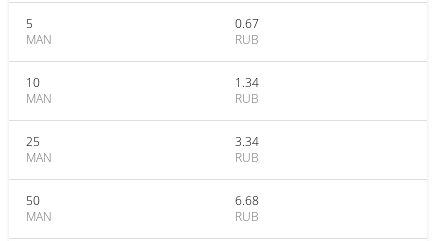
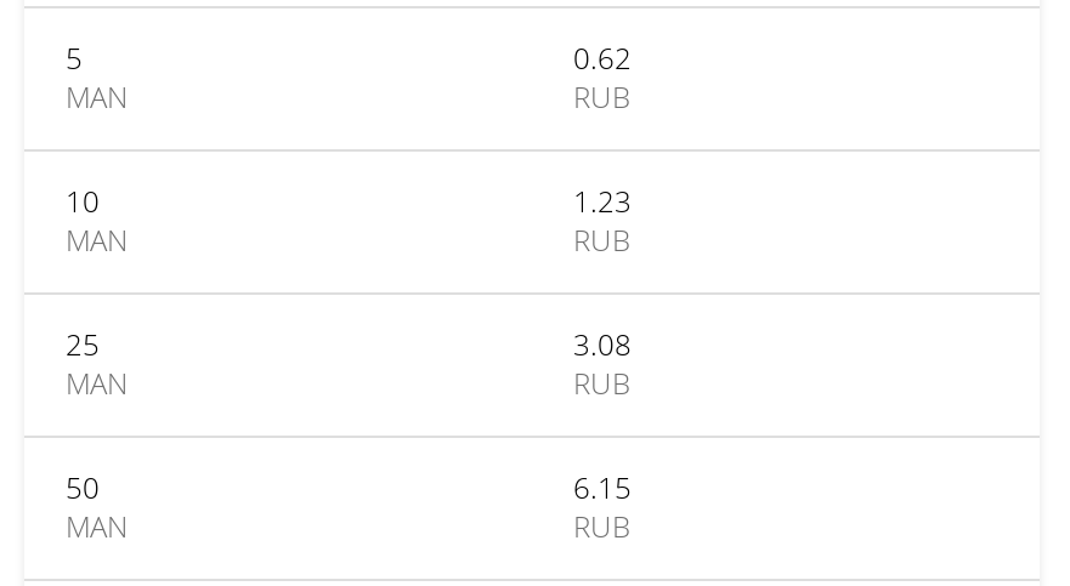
- 0.67
+ 0.62

- 1.34
+ 1.23

- 3.34
+ 3.08

- 6.68
+ 6.15
